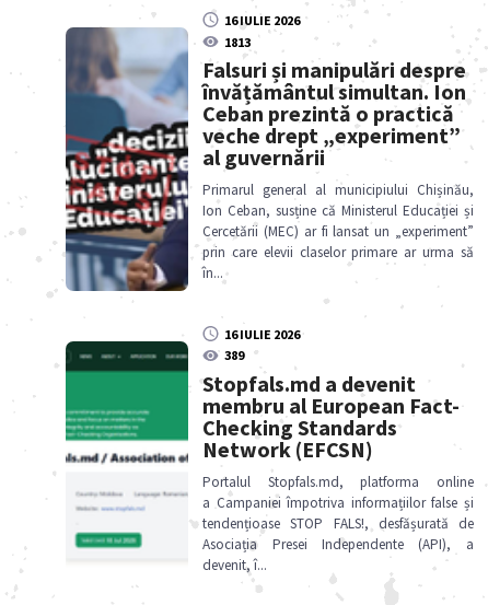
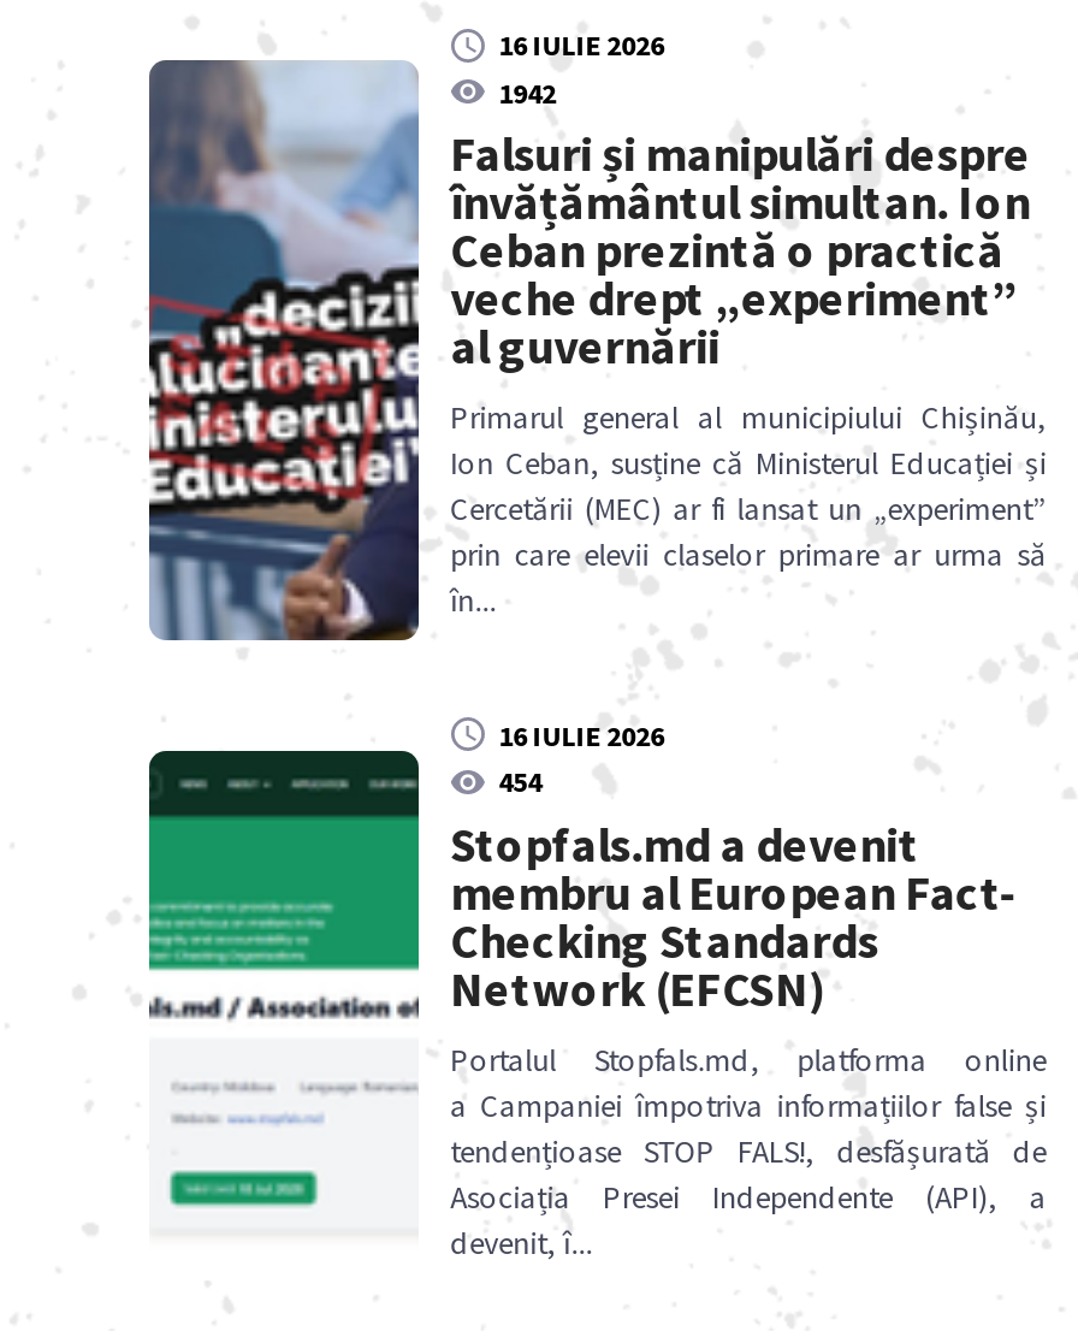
- 1813
+ 1942

- 389
+ 454
